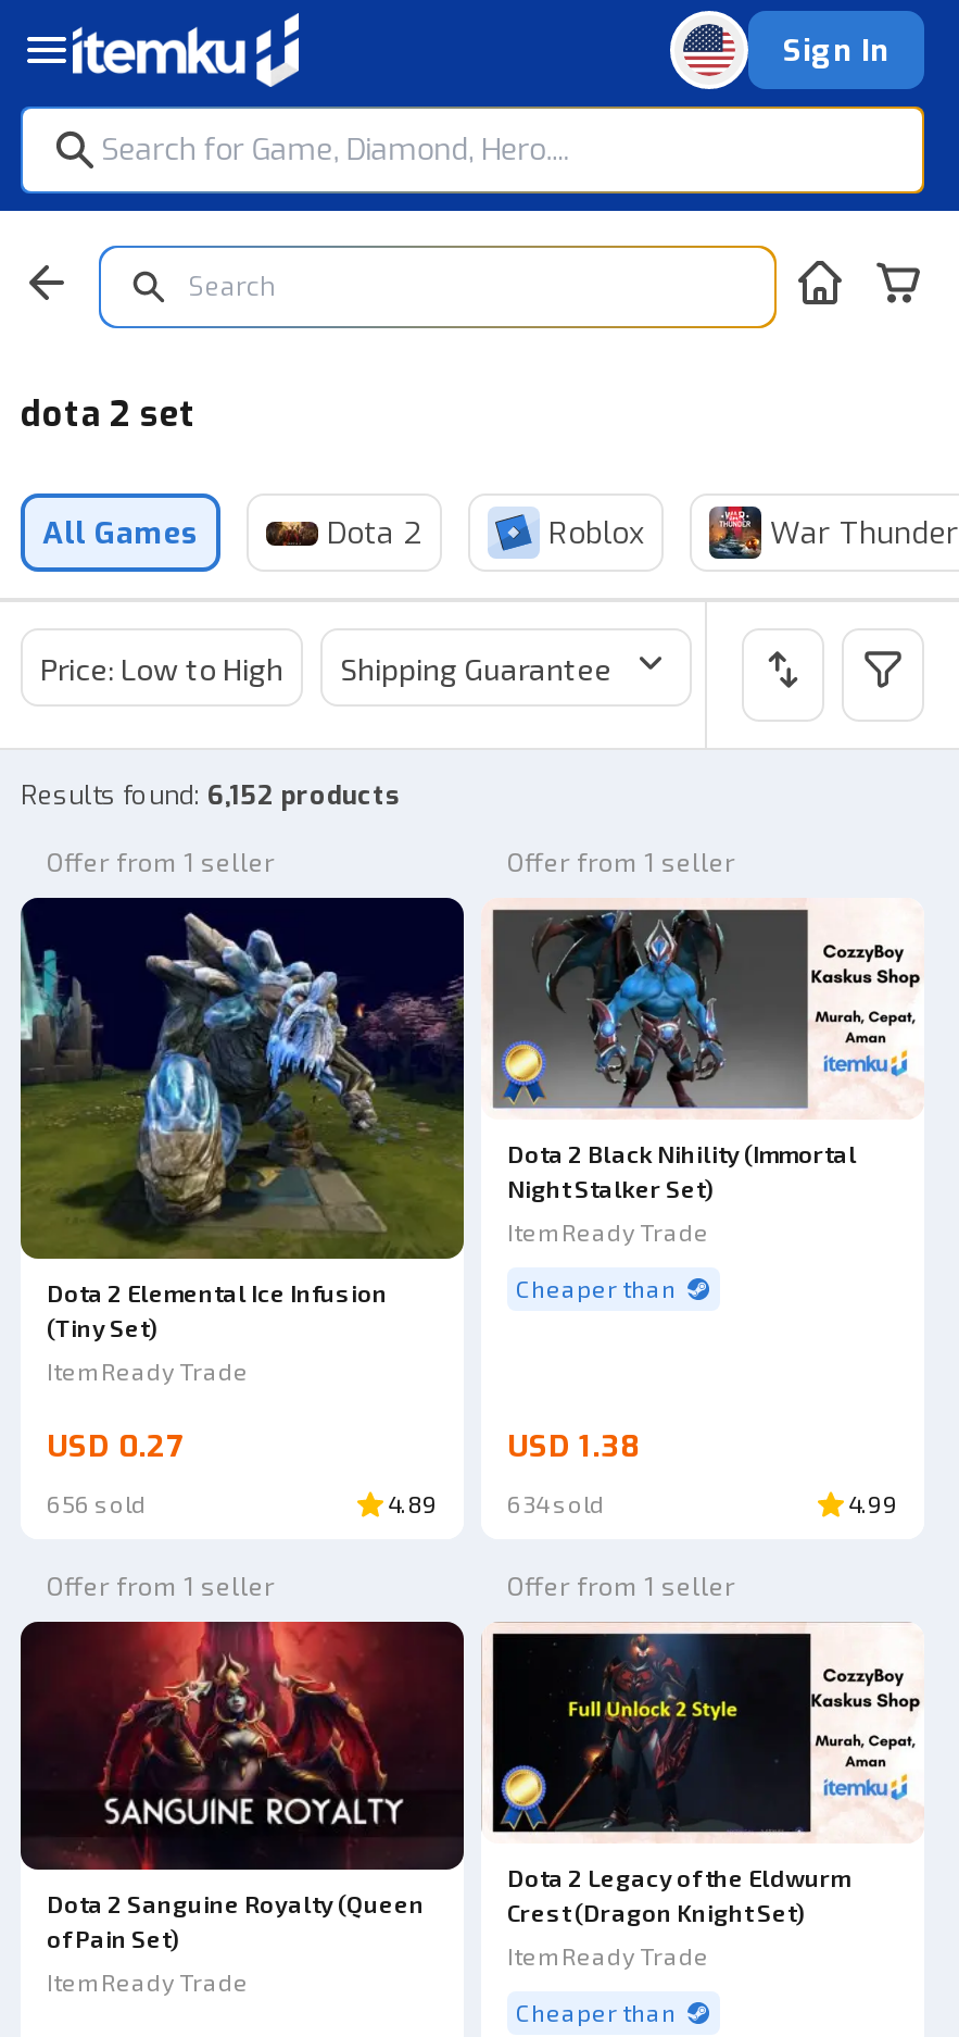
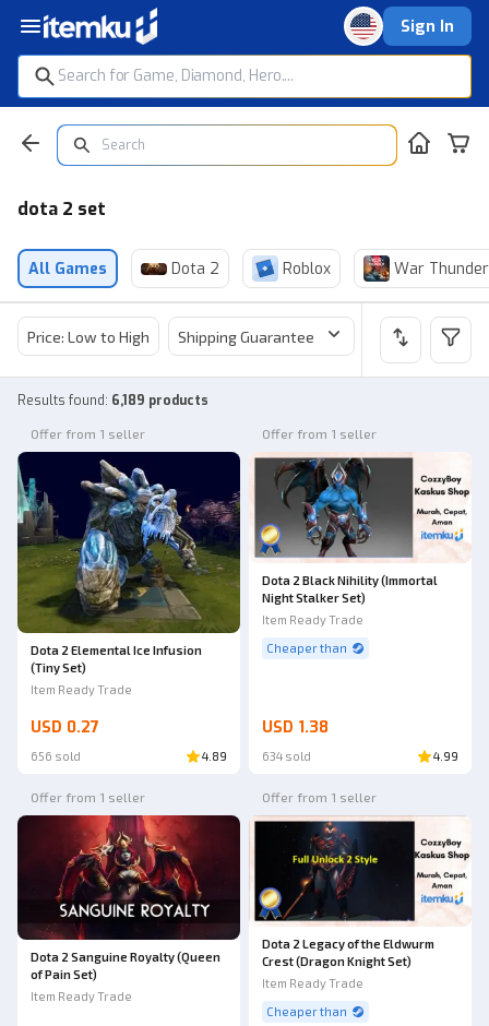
- Results found: 6,152 products
+ Results found: 6,189 products
